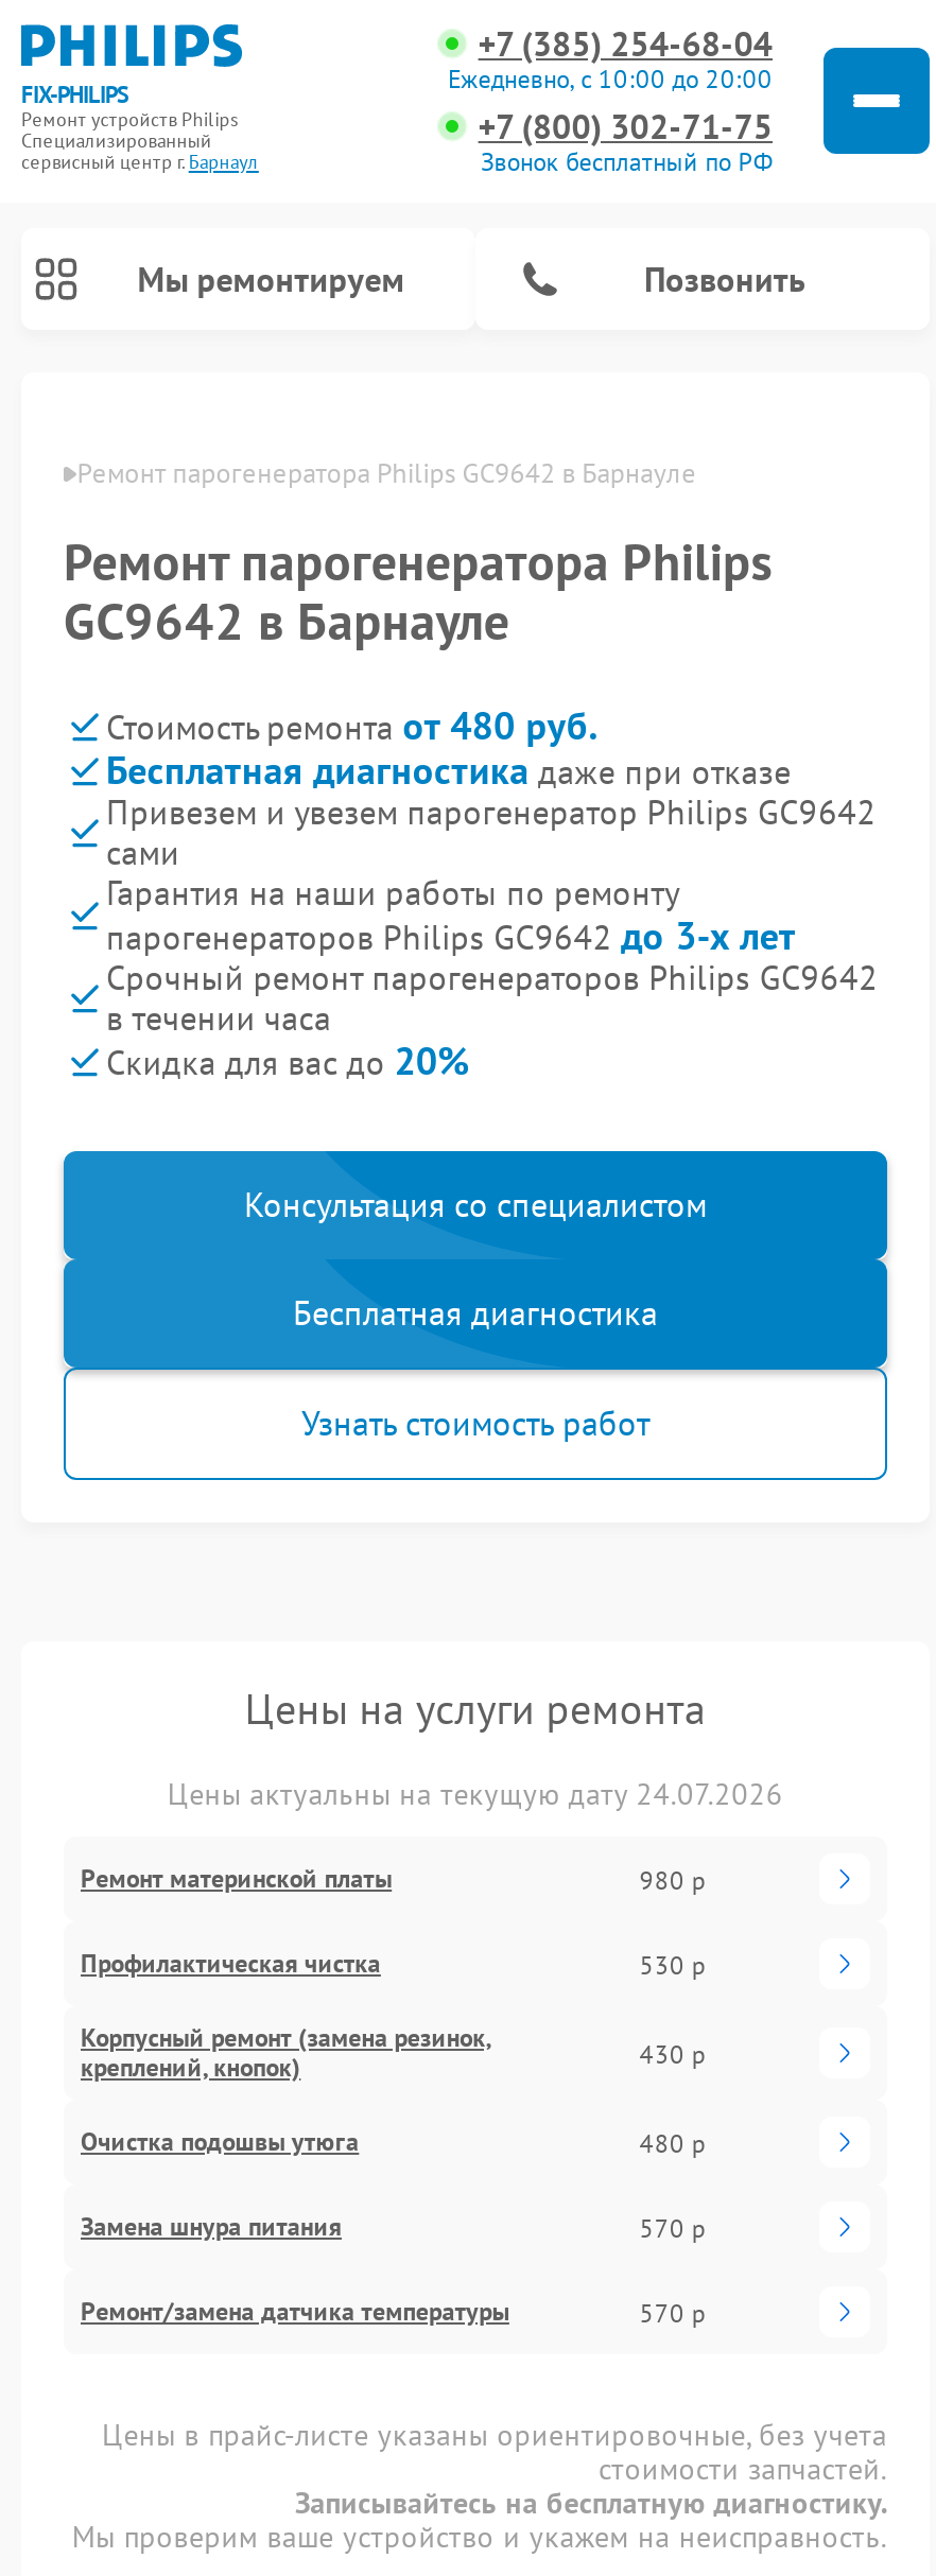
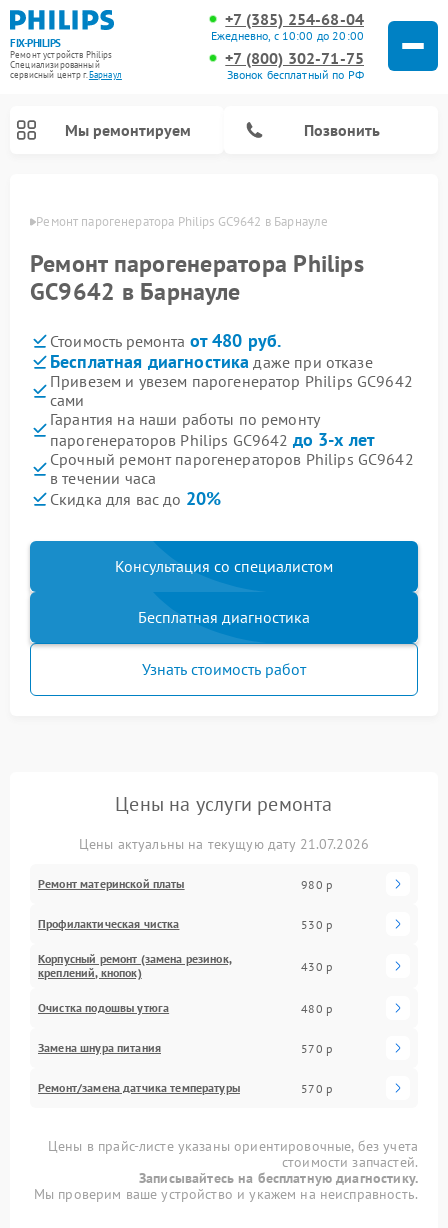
- Цены актуальны на текущую дату 24.07.2026
+ Цены актуальны на текущую дату 21.07.2026
